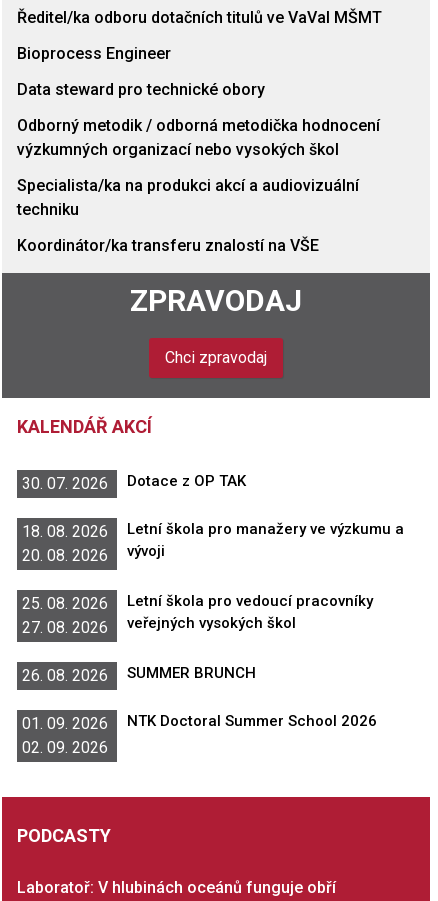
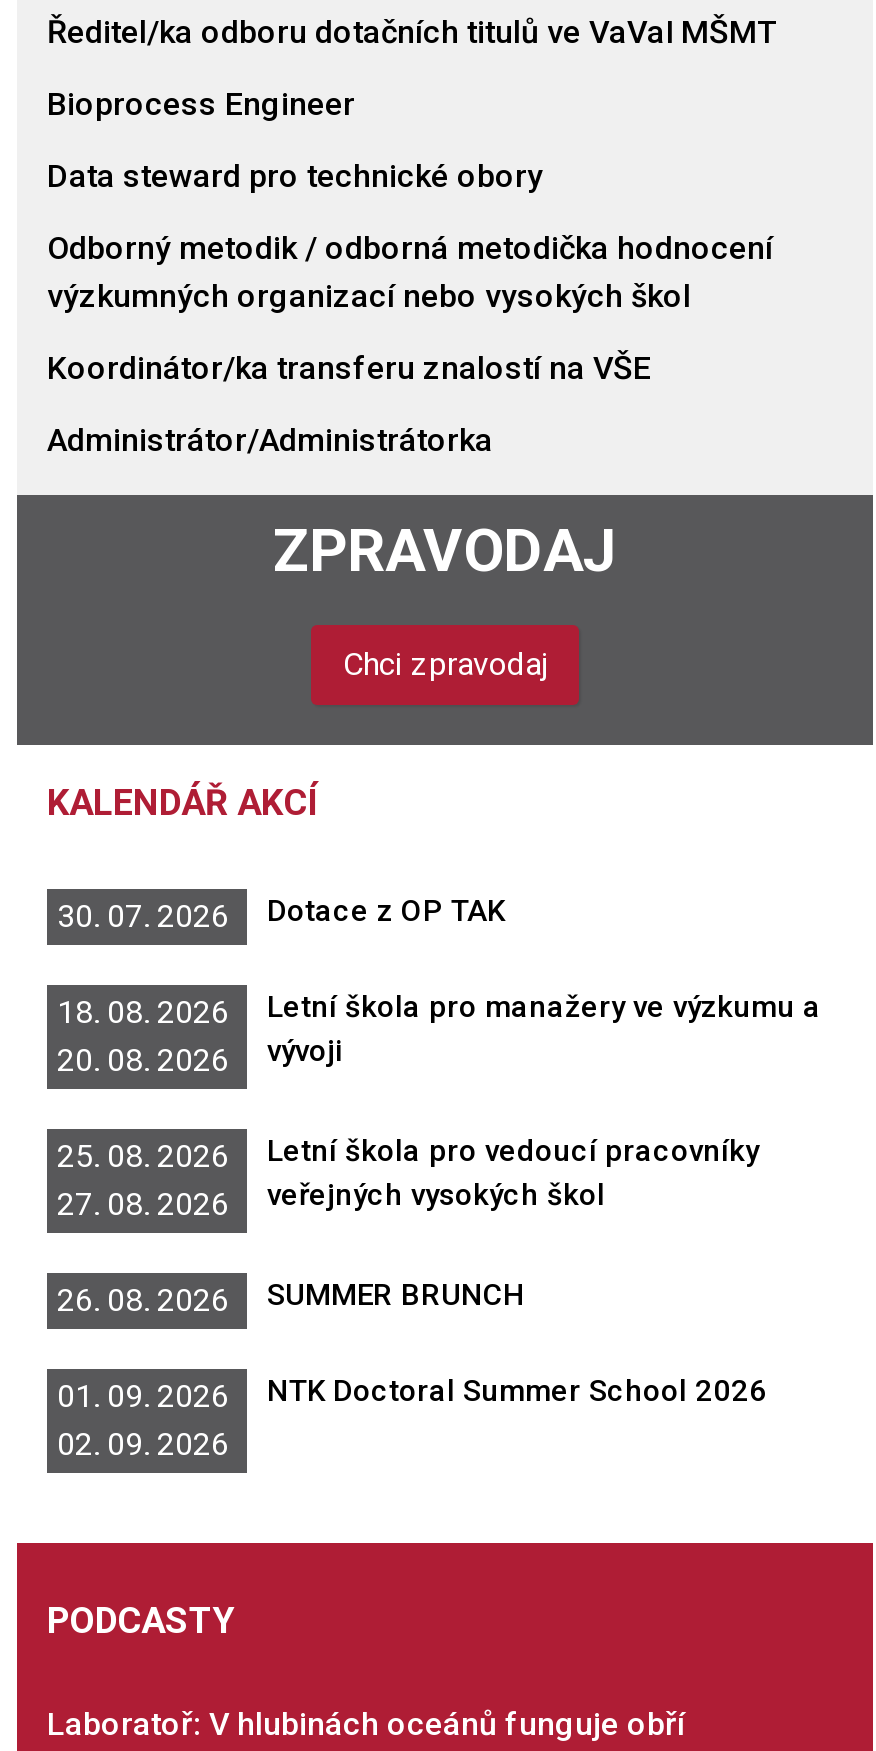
- Specialista/ka na produkci akcí a audiovizuální
- techniku

moved up: Koordinátor/ka transferu znalostí na VŠE

+ Administrátor/Administrátorka
